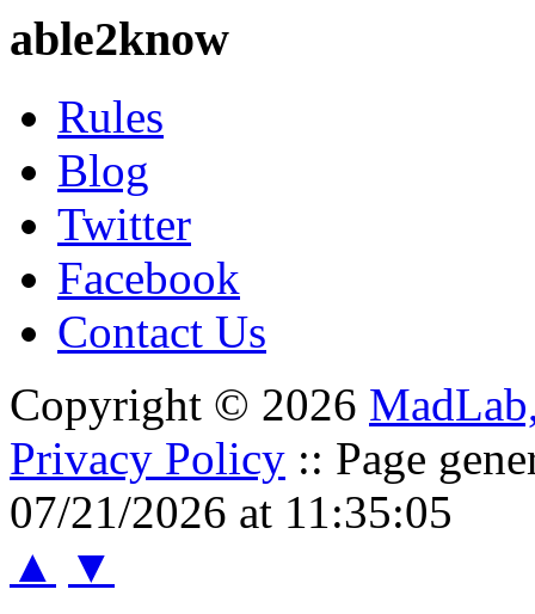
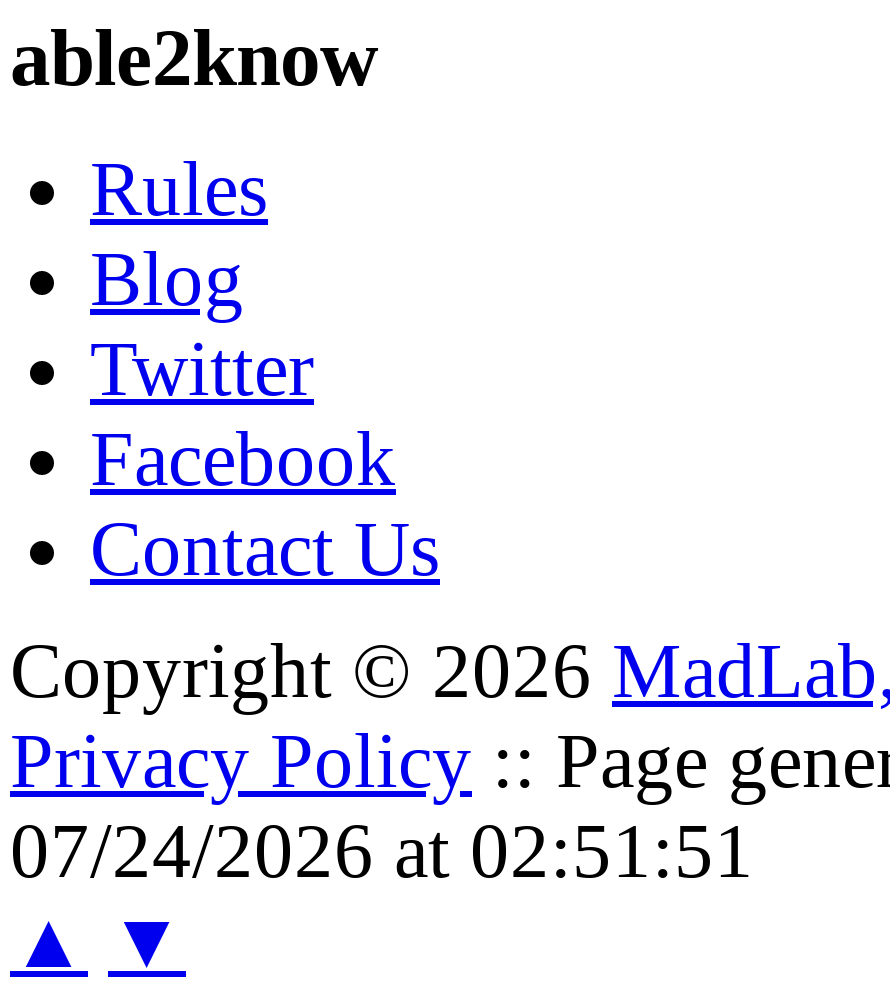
- 07/21/2026 at 11:35:05
+ 07/24/2026 at 02:51:51
